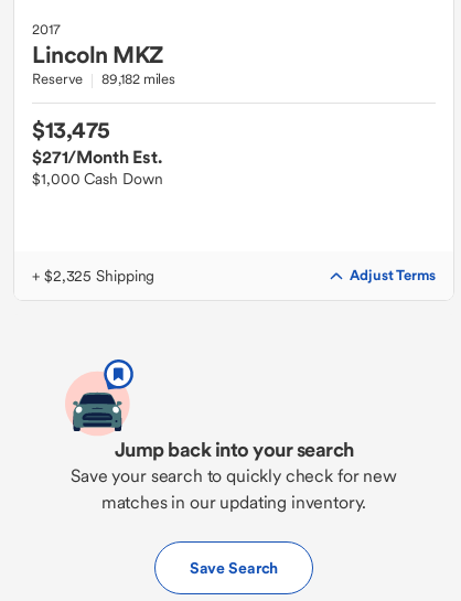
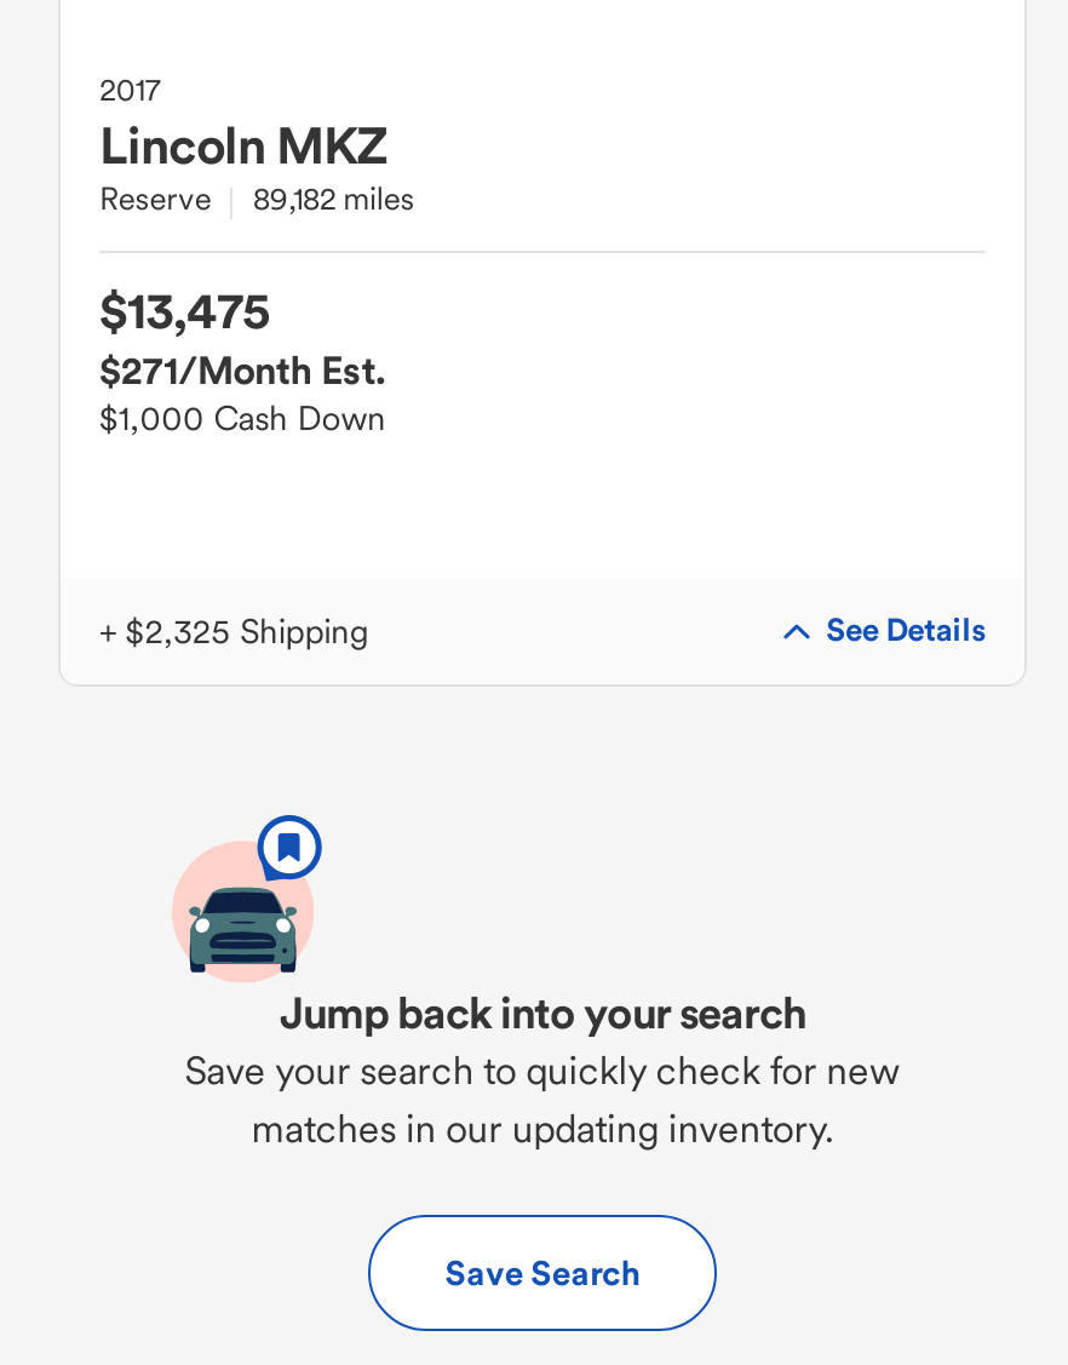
- Adjust Terms
+ See Details
